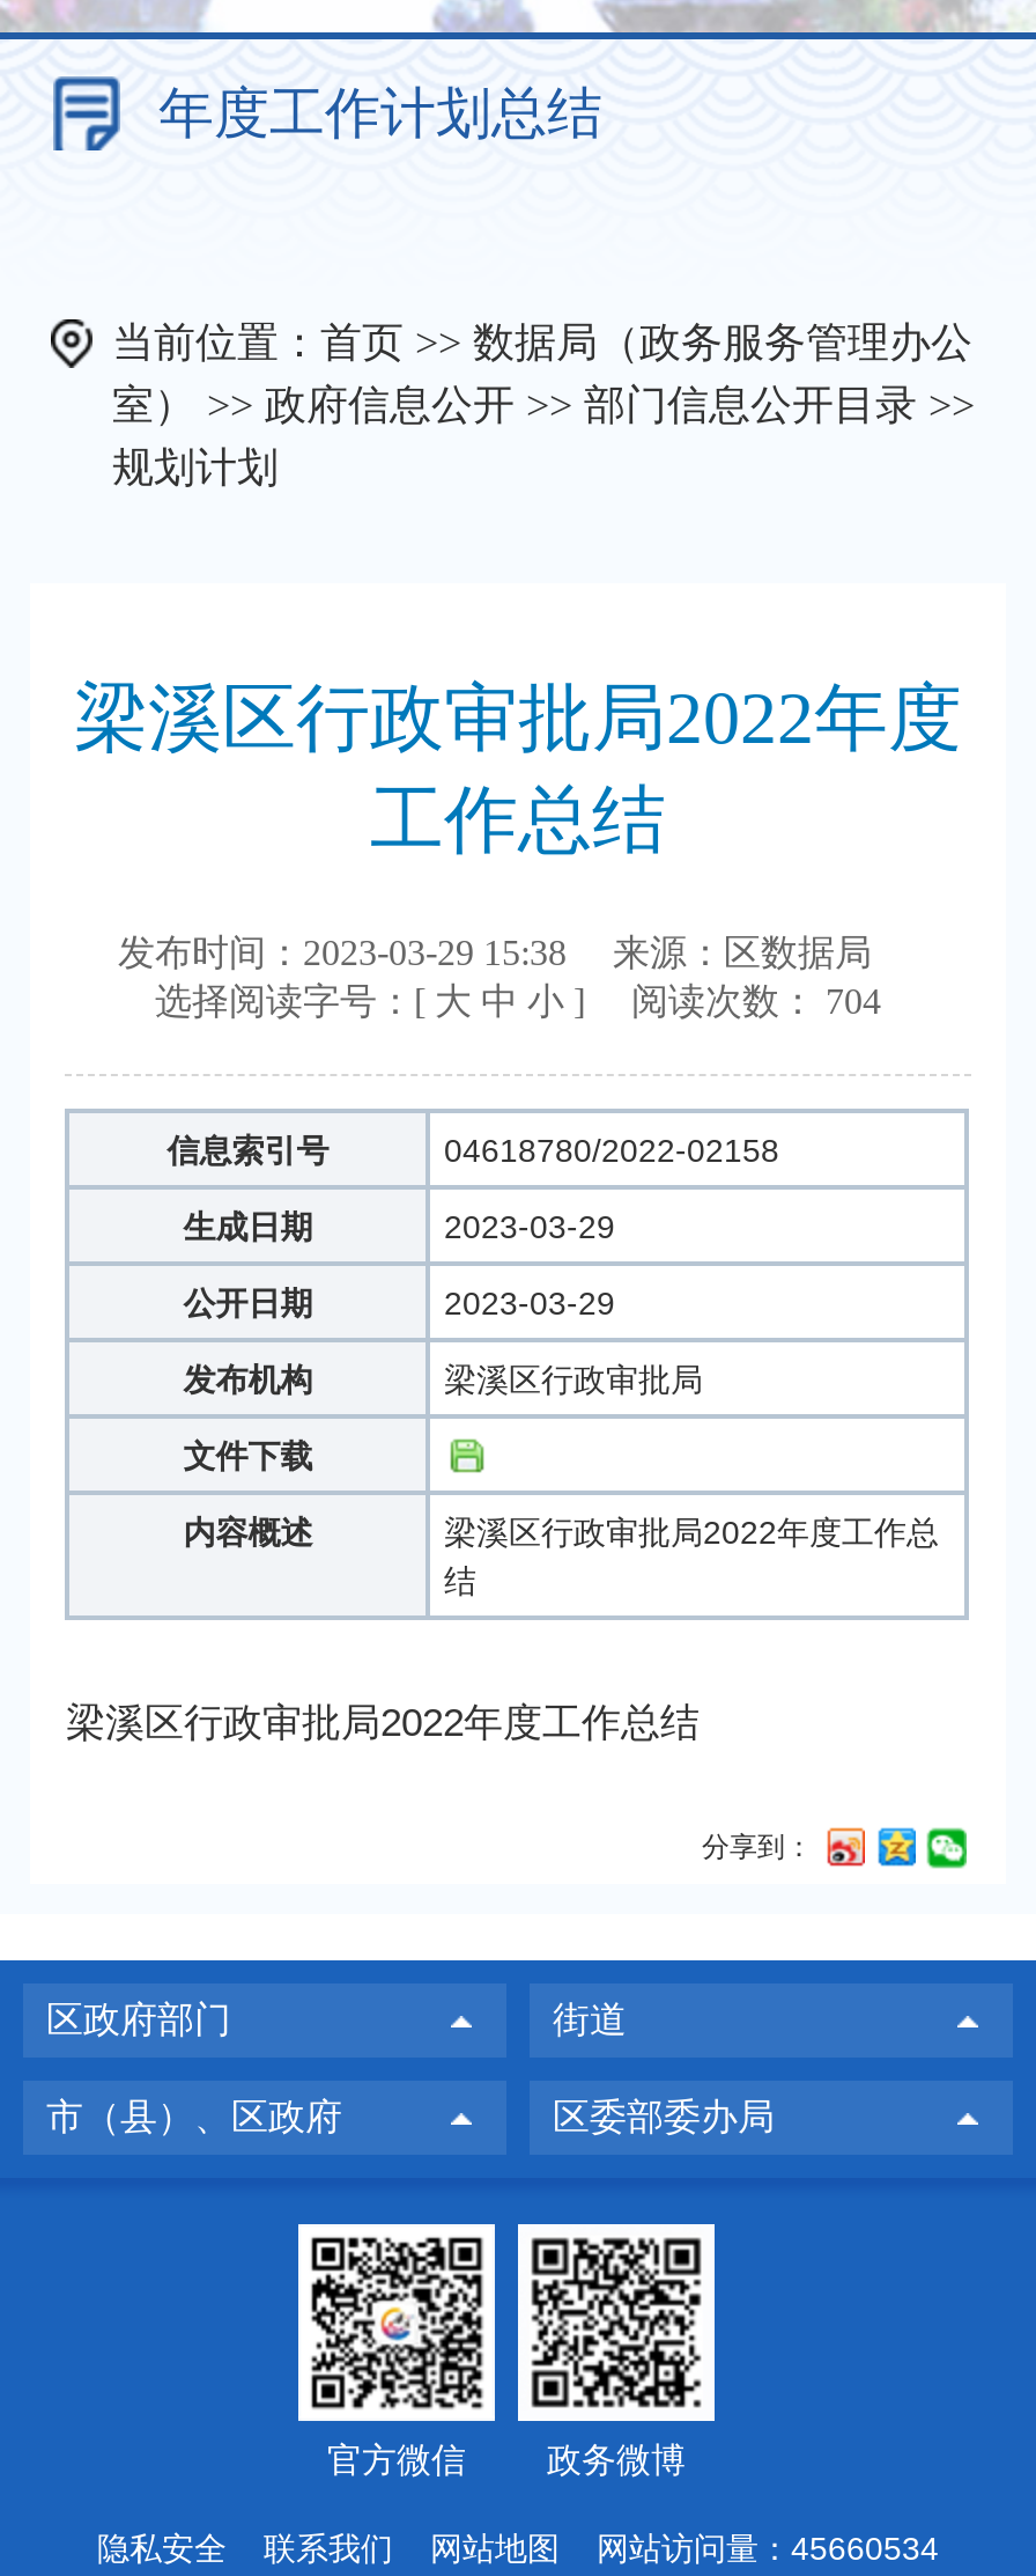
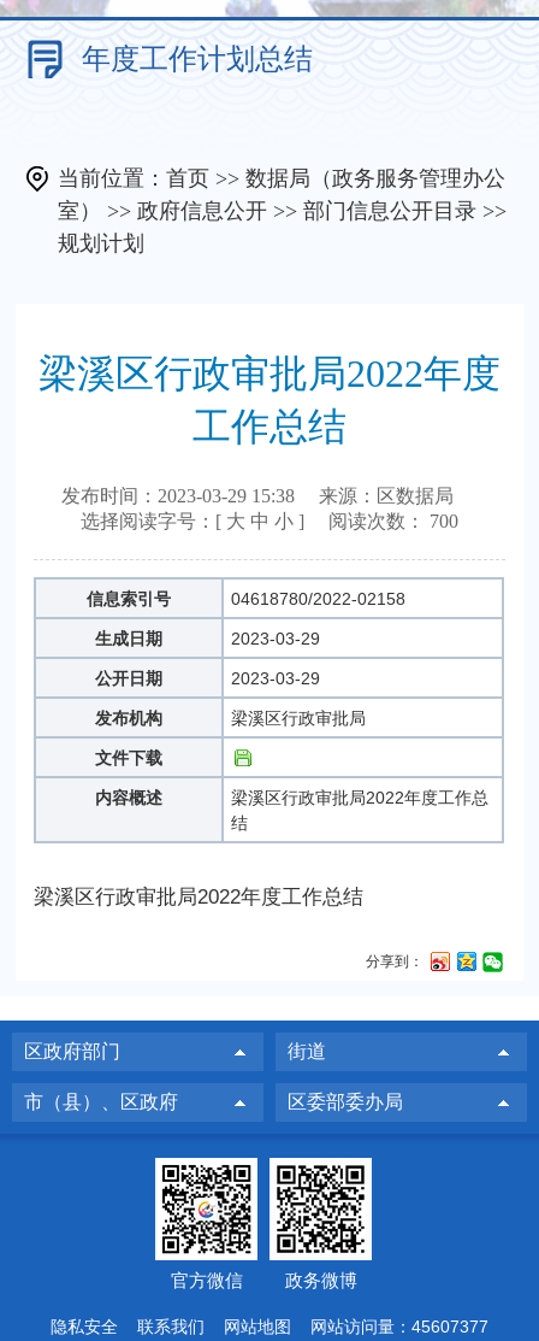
- 选择阅读字号：[大 中 小]阅读次数： 704
+ 选择阅读字号：[大 中 小]阅读次数： 700

- 隐私安全 联系我们 网站地图 网站访问量：45660534
+ 隐私安全 联系我们 网站地图 网站访问量：45607377
